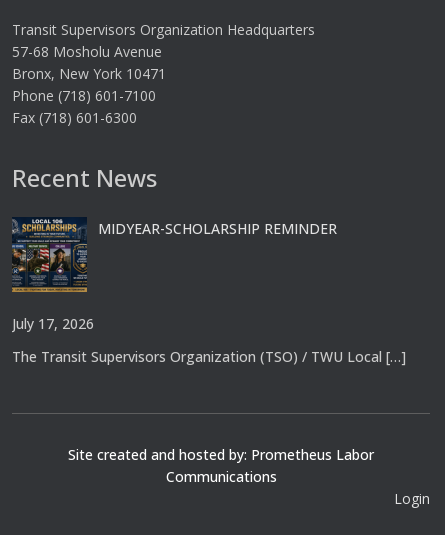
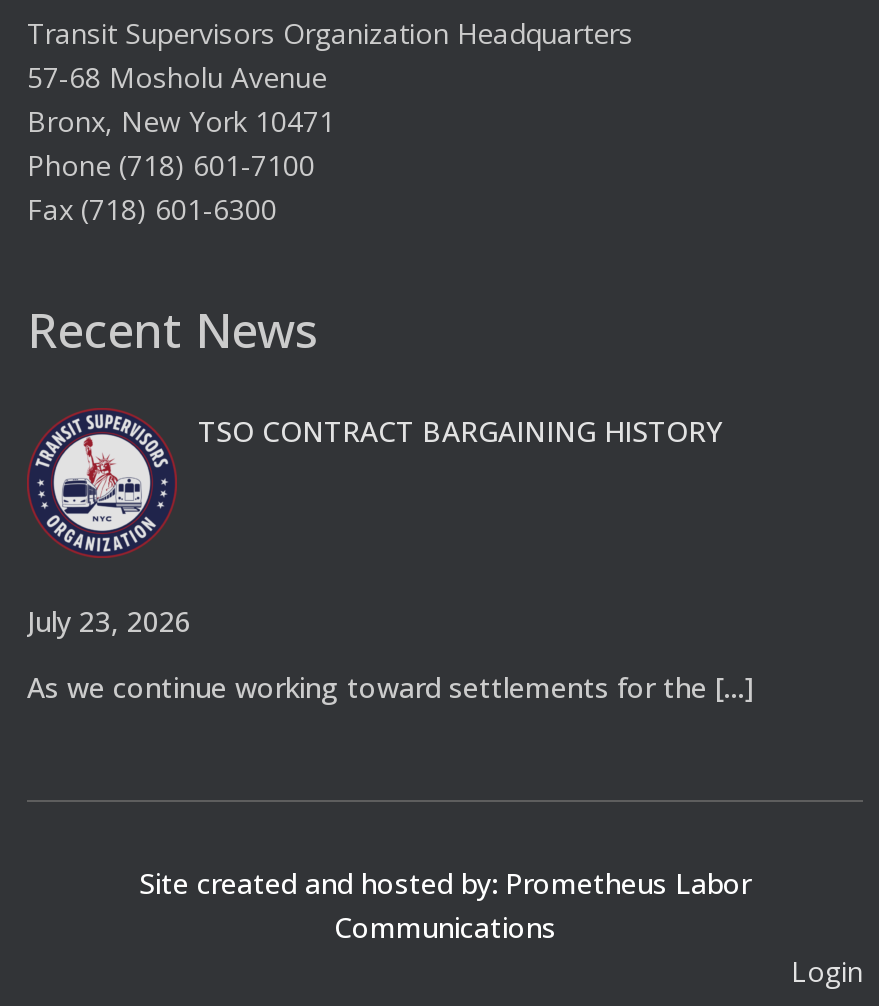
- [image]
- MIDYEAR-SCHOLARSHIP REMINDER
+ [image]
+ TSO CONTRACT BARGAINING HISTORY

- July 17, 2026
+ July 23, 2026

- The Transit Supervisors Organization (TSO) / TWU Local […]
+ As we continue working toward settlements for the […]
